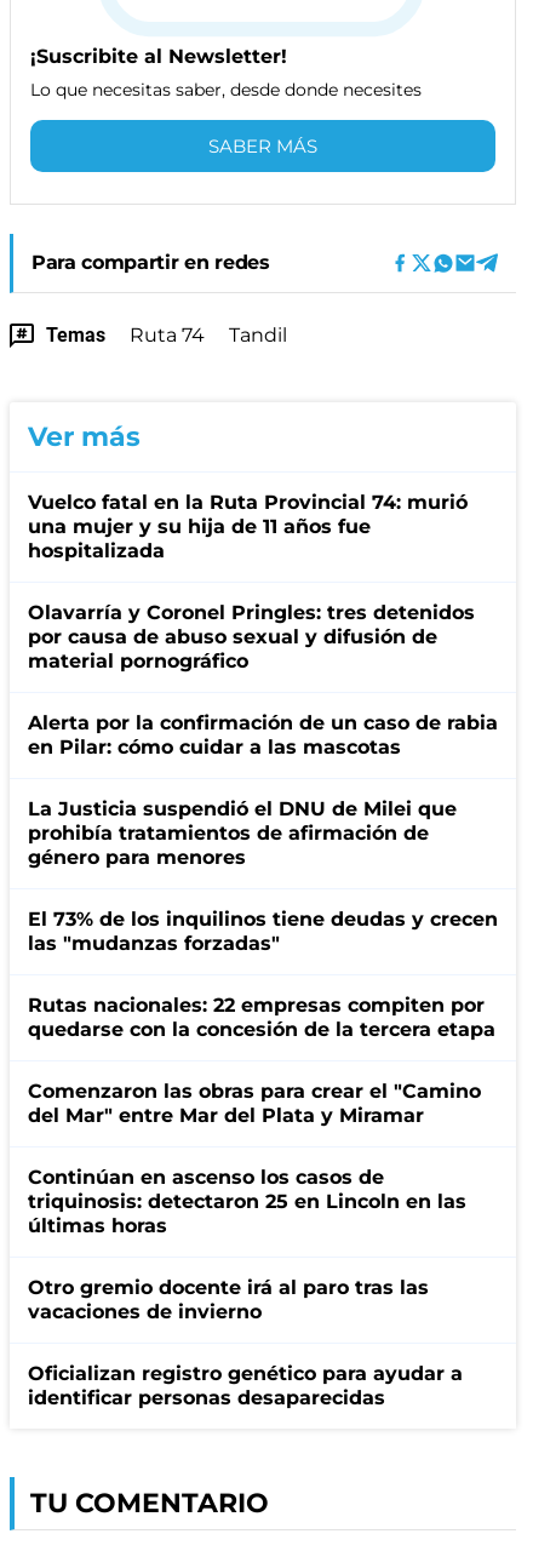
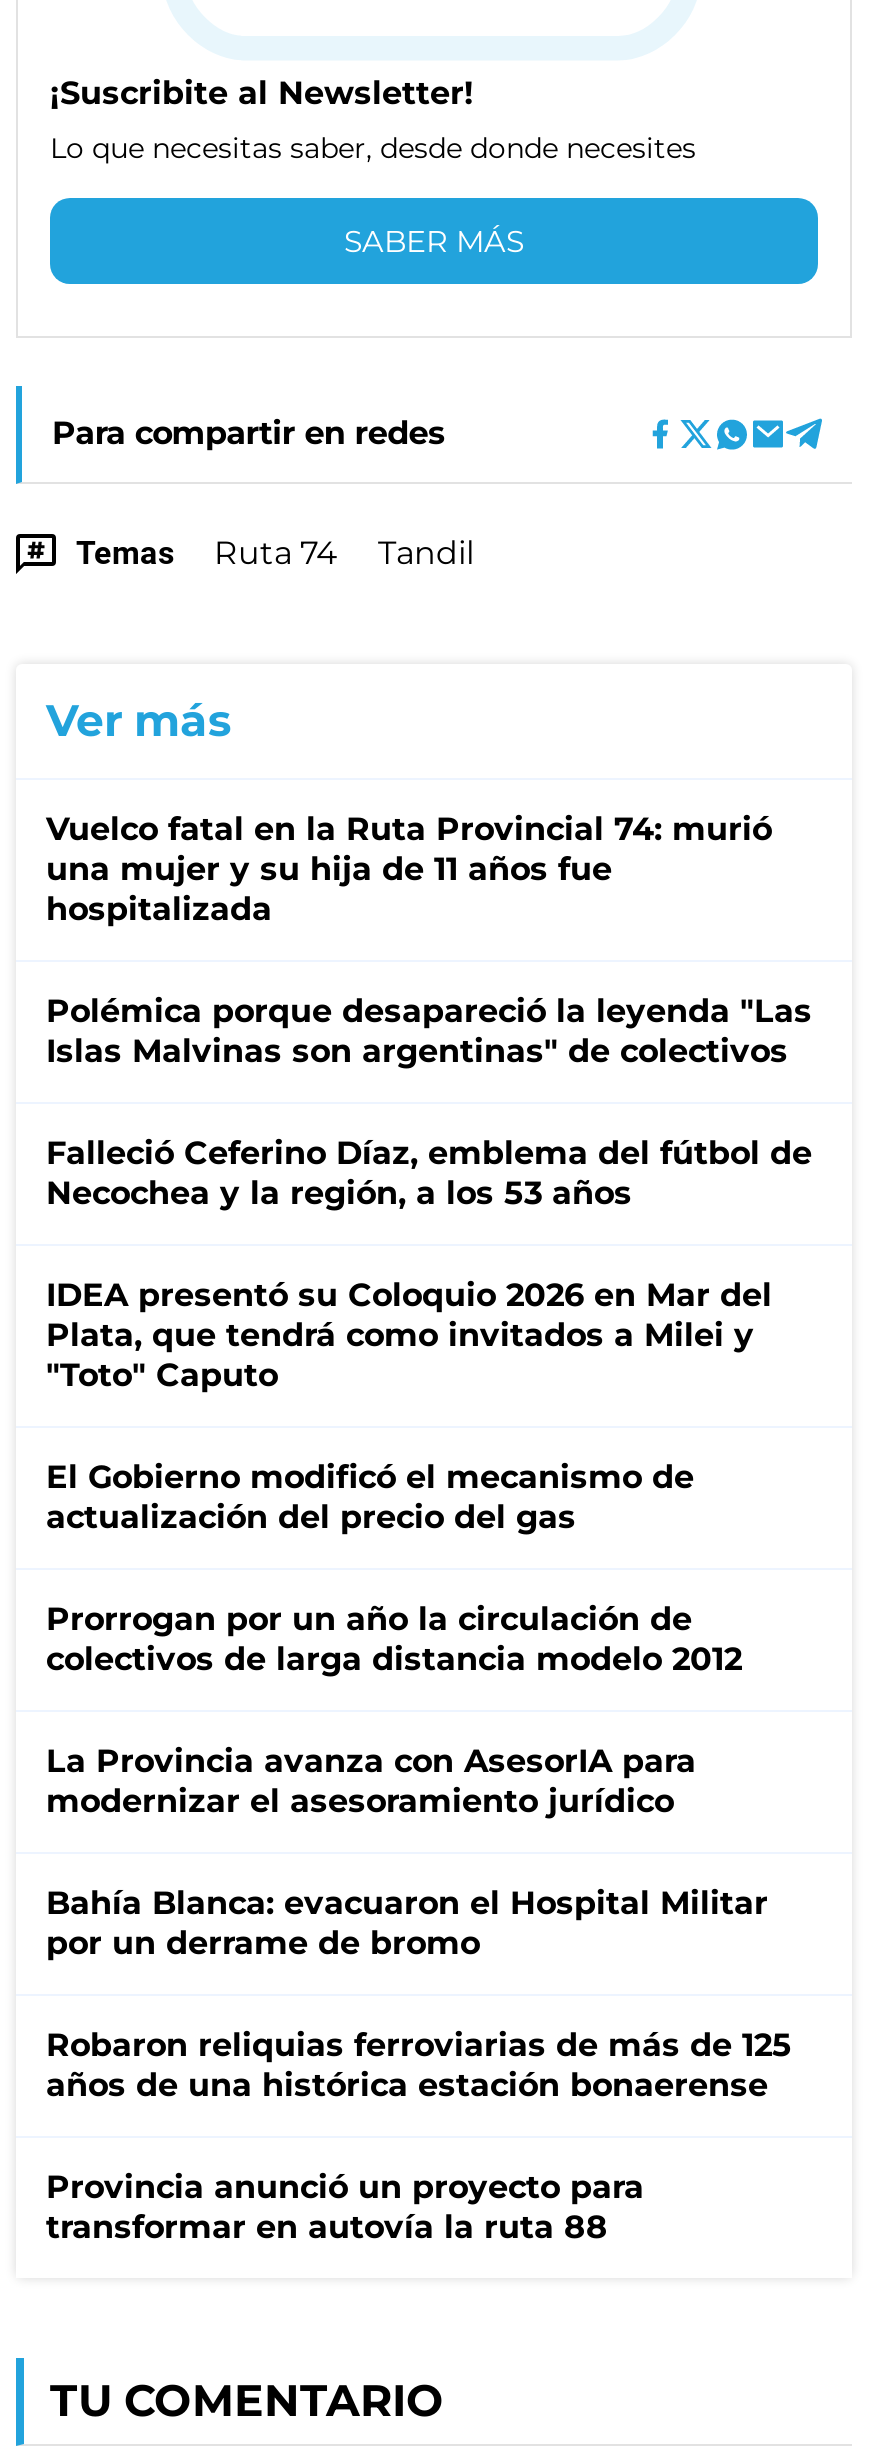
- Olavarría y Coronel Pringles: tres detenidos
- por causa de abuso sexual y difusión de
- material pornográfico
+ Polémica porque desapareció la leyenda "Las
+ Islas Malvinas son argentinas" de colectivos

- Alerta por la confirmación de un caso de rabia
- en Pilar: cómo cuidar a las mascotas
+ Falleció Ceferino Díaz, emblema del fútbol de
+ Necochea y la región, a los 53 años

- La Justicia suspendió el DNU de Milei que
- prohibía tratamientos de afirmación de
- género para menores
+ IDEA presentó su Coloquio 2026 en Mar del
+ Plata, que tendrá como invitados a Milei y
+ "Toto" Caputo

- El 73% de los inquilinos tiene deudas y crecen
- las "mudanzas forzadas"
+ El Gobierno modificó el mecanismo de
+ actualización del precio del gas

- Rutas nacionales: 22 empresas compiten por
- quedarse con la concesión de la tercera etapa
+ Prorrogan por un año la circulación de
+ colectivos de larga distancia modelo 2012

- Comenzaron las obras para crear el "Camino
- del Mar" entre Mar del Plata y Miramar
+ La Provincia avanza con AsesorIA para
+ modernizar el asesoramiento jurídico

- Continúan en ascenso los casos de
- triquinosis: detectaron 25 en Lincoln en las
- últimas horas
+ Bahía Blanca: evacuaron el Hospital Militar
+ por un derrame de bromo

- Otro gremio docente irá al paro tras las
- vacaciones de invierno
+ Robaron reliquias ferroviarias de más de 125
+ años de una histórica estación bonaerense

- Oficializan registro genético para ayudar a
- identificar personas desaparecidas
+ Provincia anunció un proyecto para
+ transformar en autovía la ruta 88
